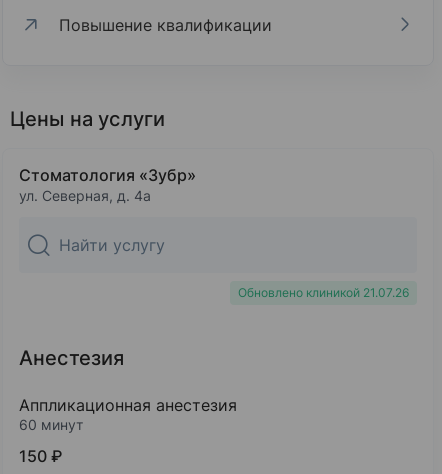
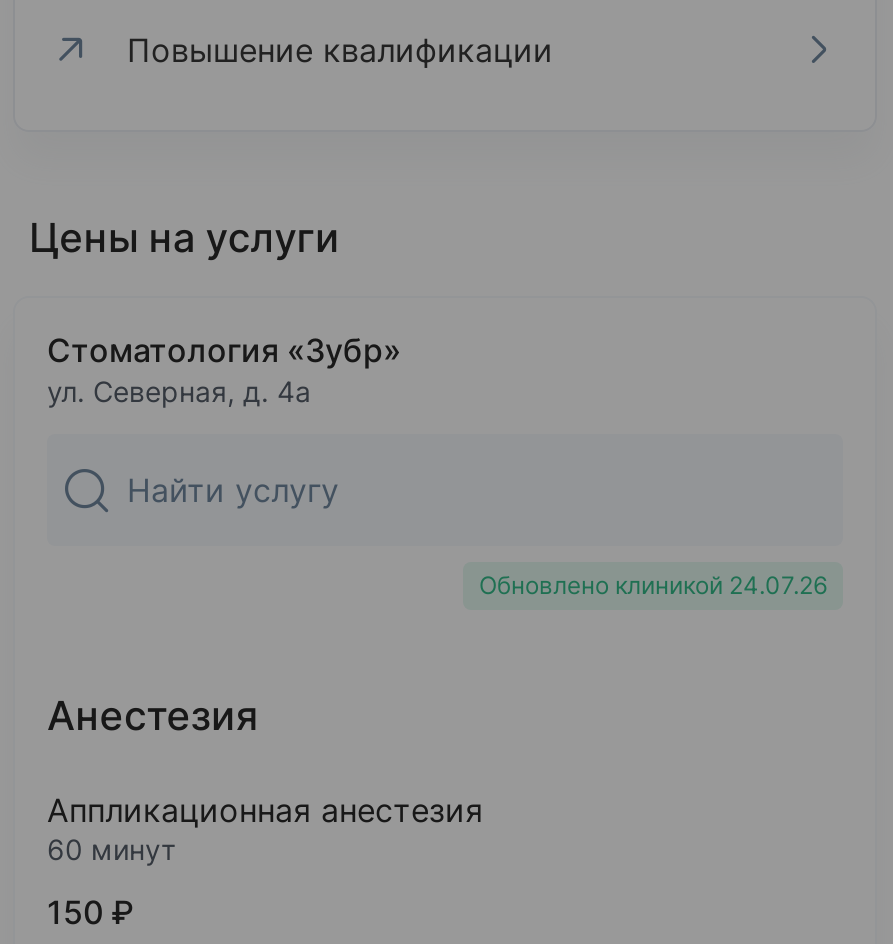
- Обновлено клиникой 21.07.26
+ Обновлено клиникой 24.07.26
